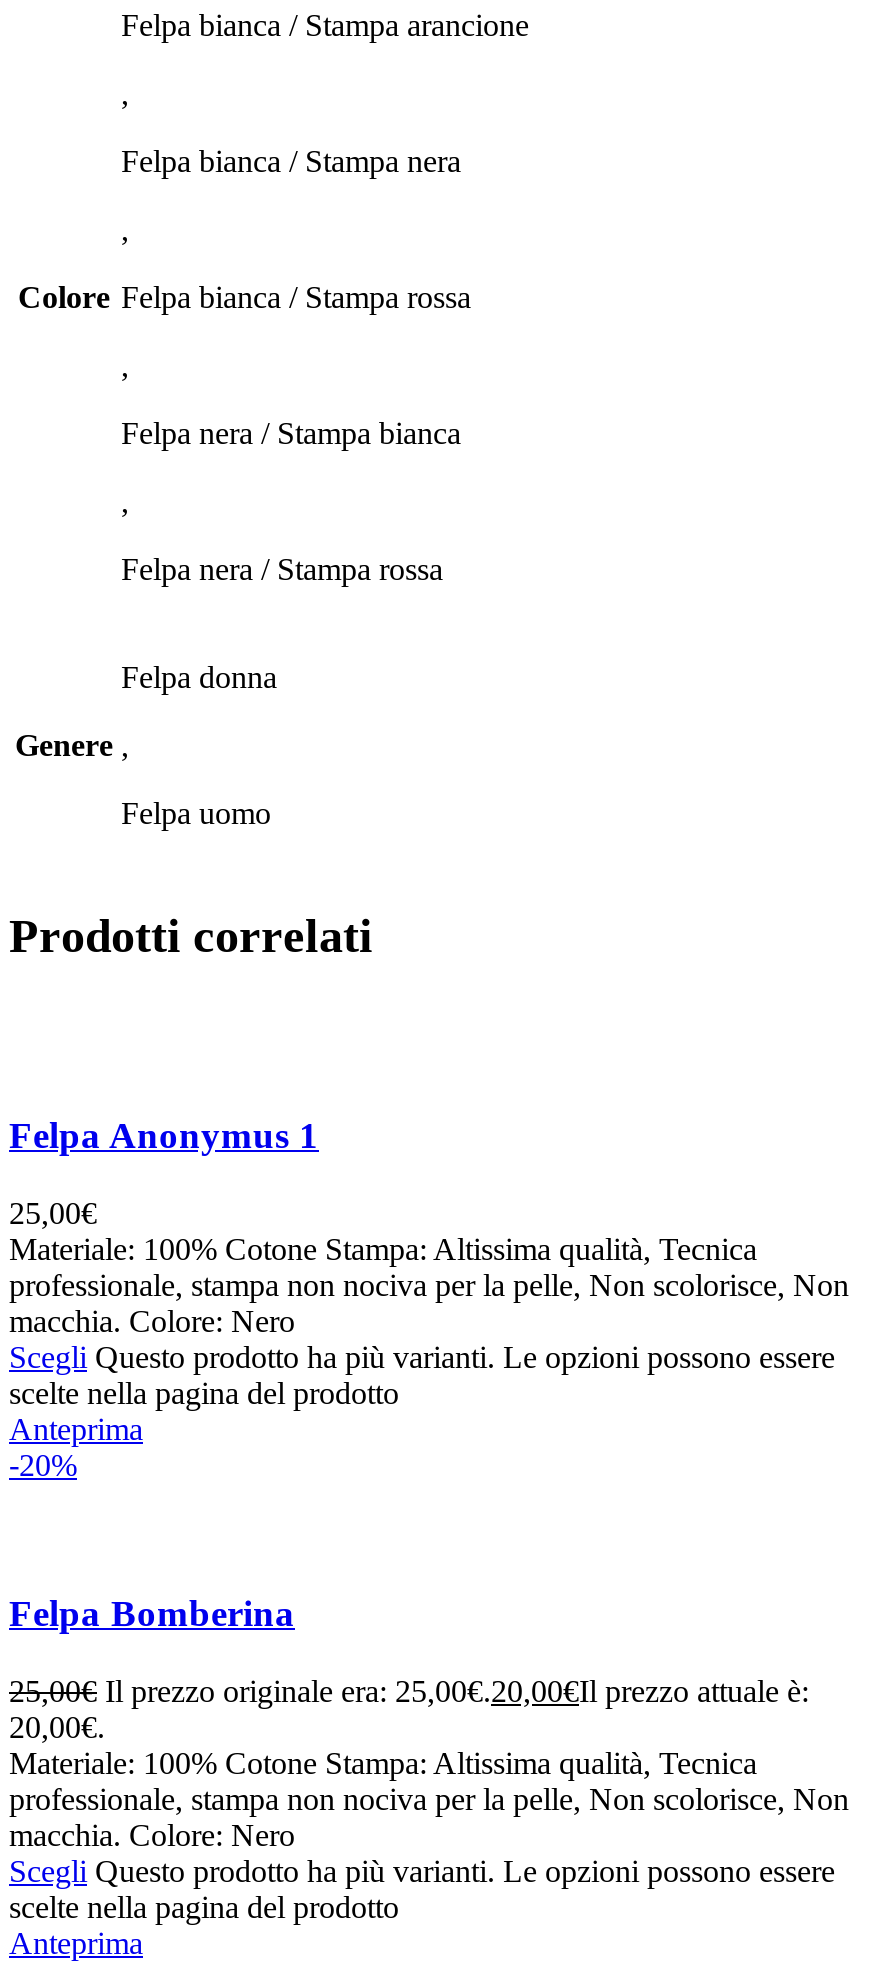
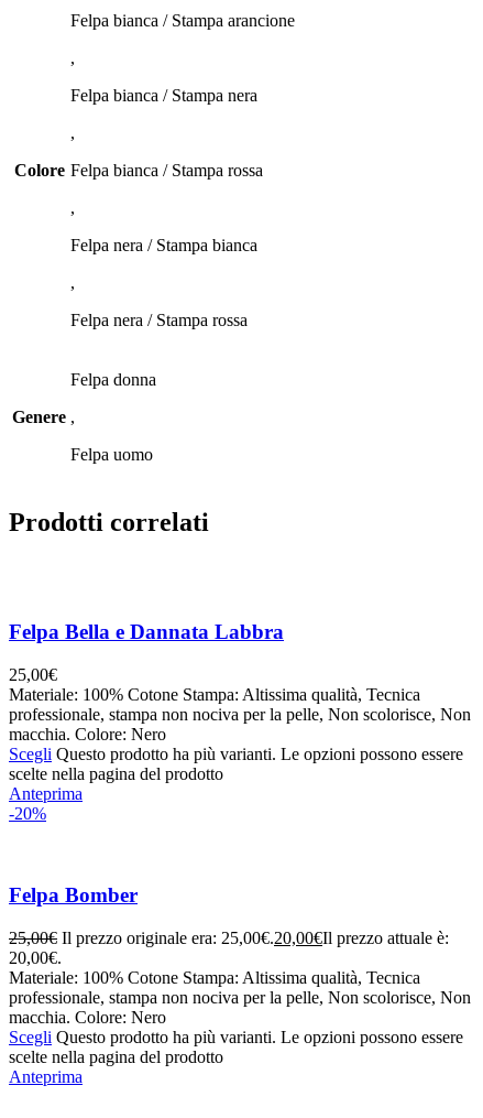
- Felpa Anonymus 1
+ Felpa Bella e Dannata Labbra

- Felpa Bomberina
+ Felpa Bomber
